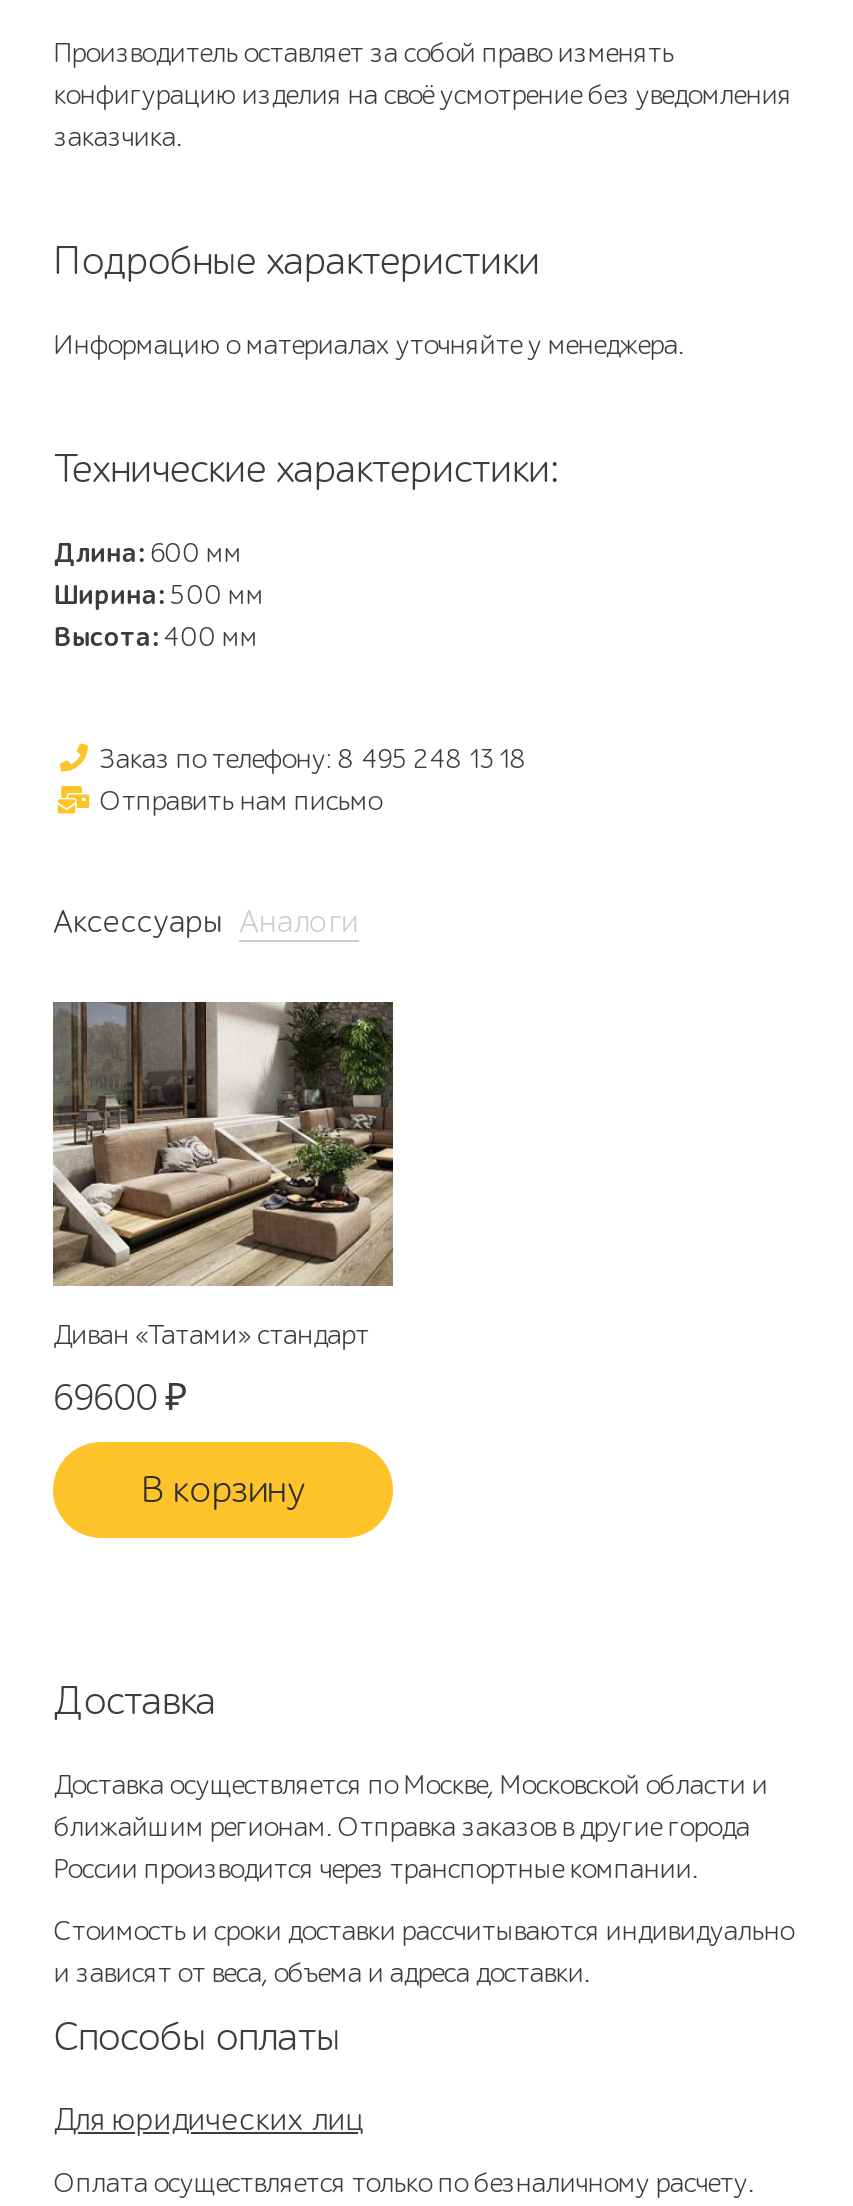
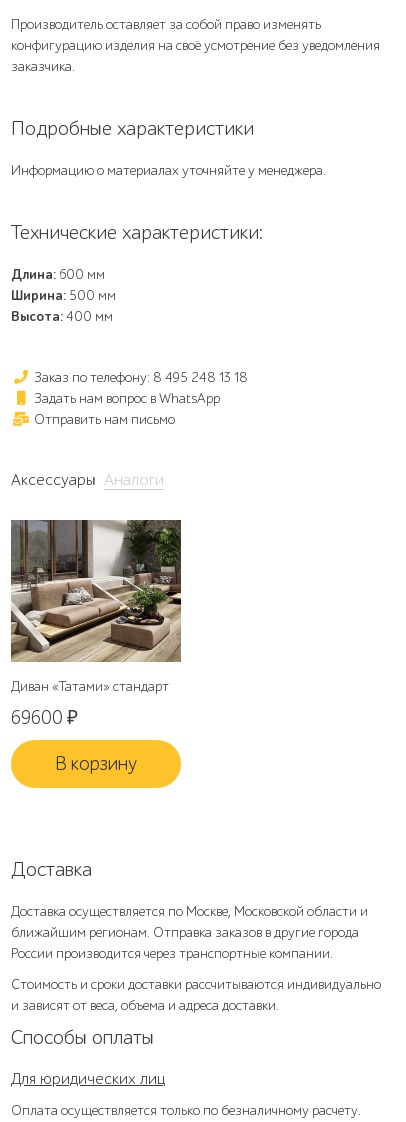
+ Задать нам вопрос в WhatsApp
